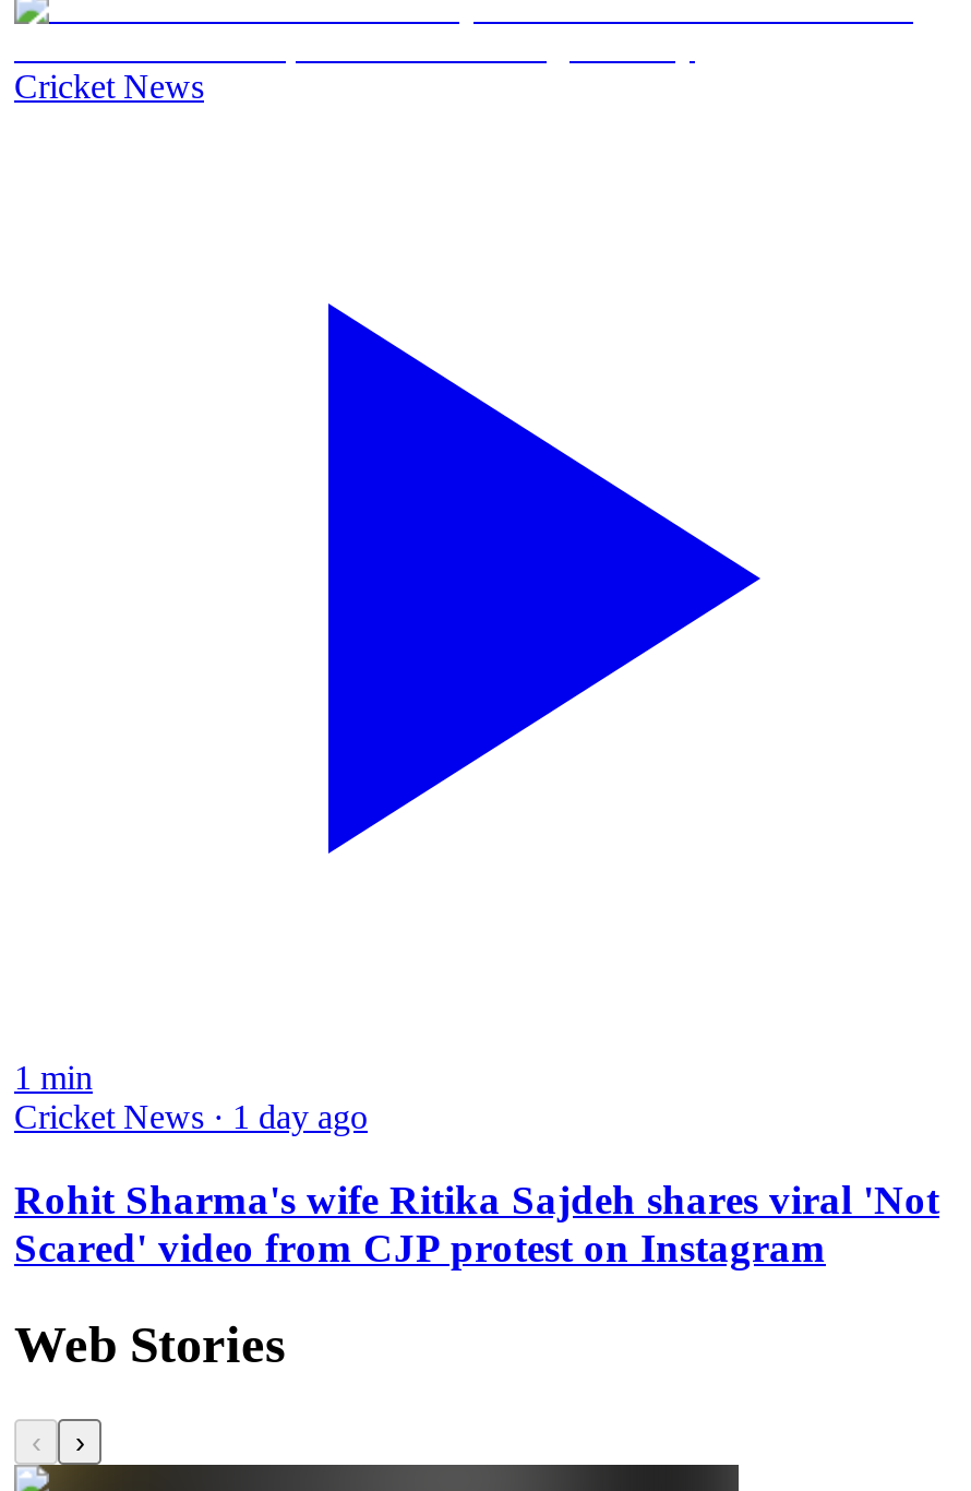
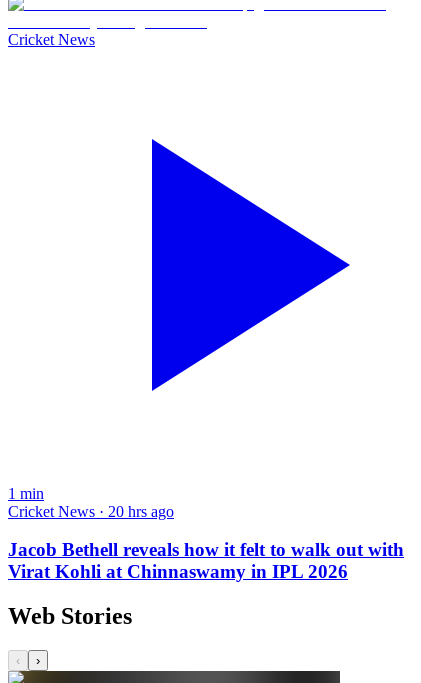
- Cricket News · 1 day ago
+ Cricket News · 20 hrs ago

- Rohit Sharma's wife Ritika Sajdeh shares viral 'Not
- Scared' video from CJP protest on Instagram
+ Jacob Bethell reveals how it felt to walk out with
+ Virat Kohli at Chinnaswamy in IPL 2026
